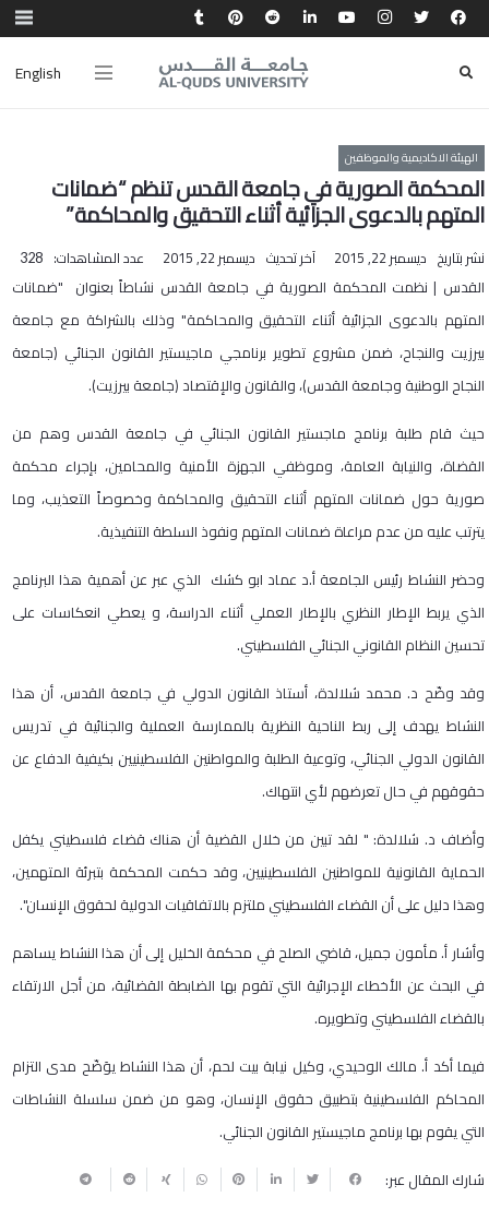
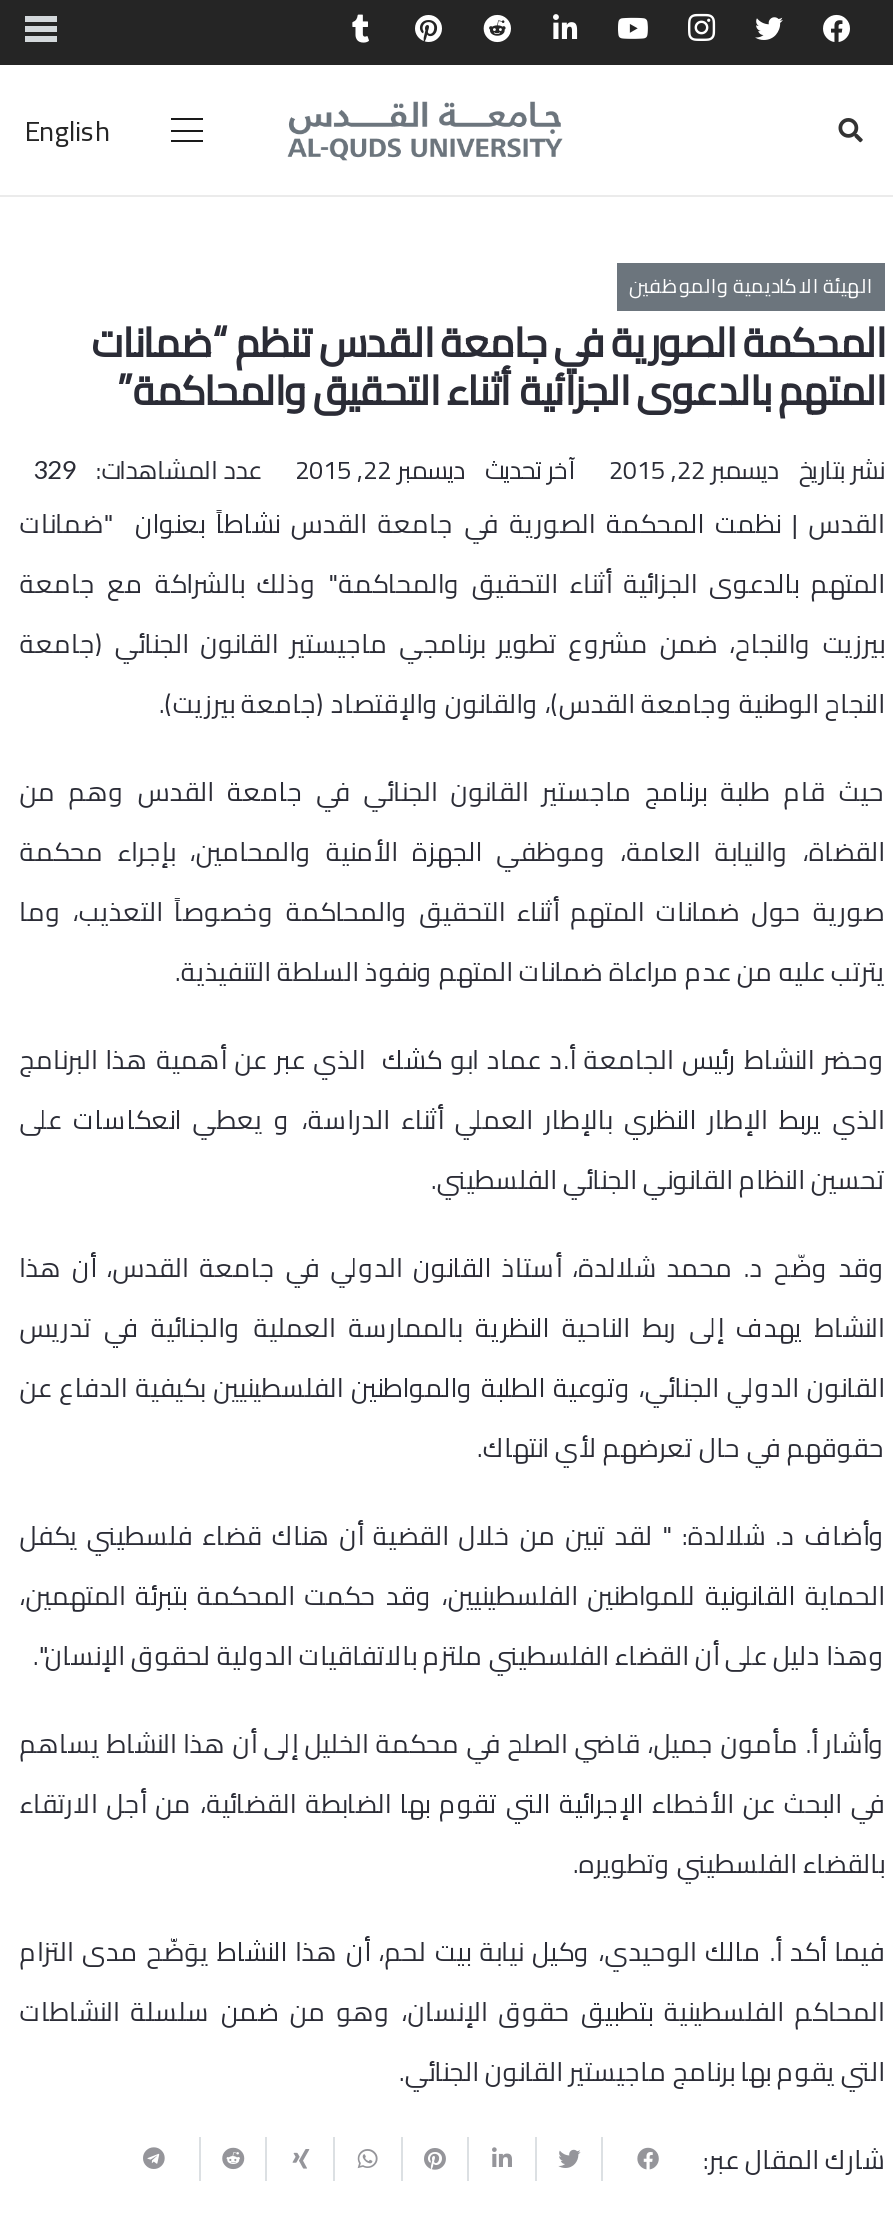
- عدد المشاهدات: 328
+ عدد المشاهدات: 329
